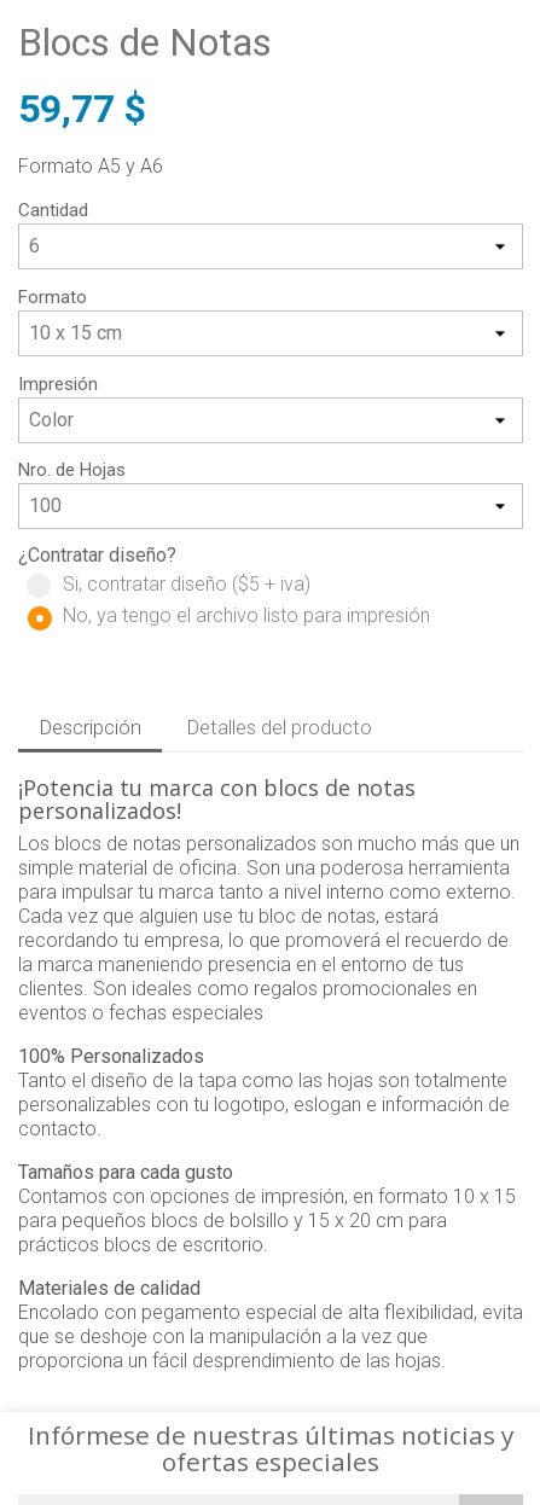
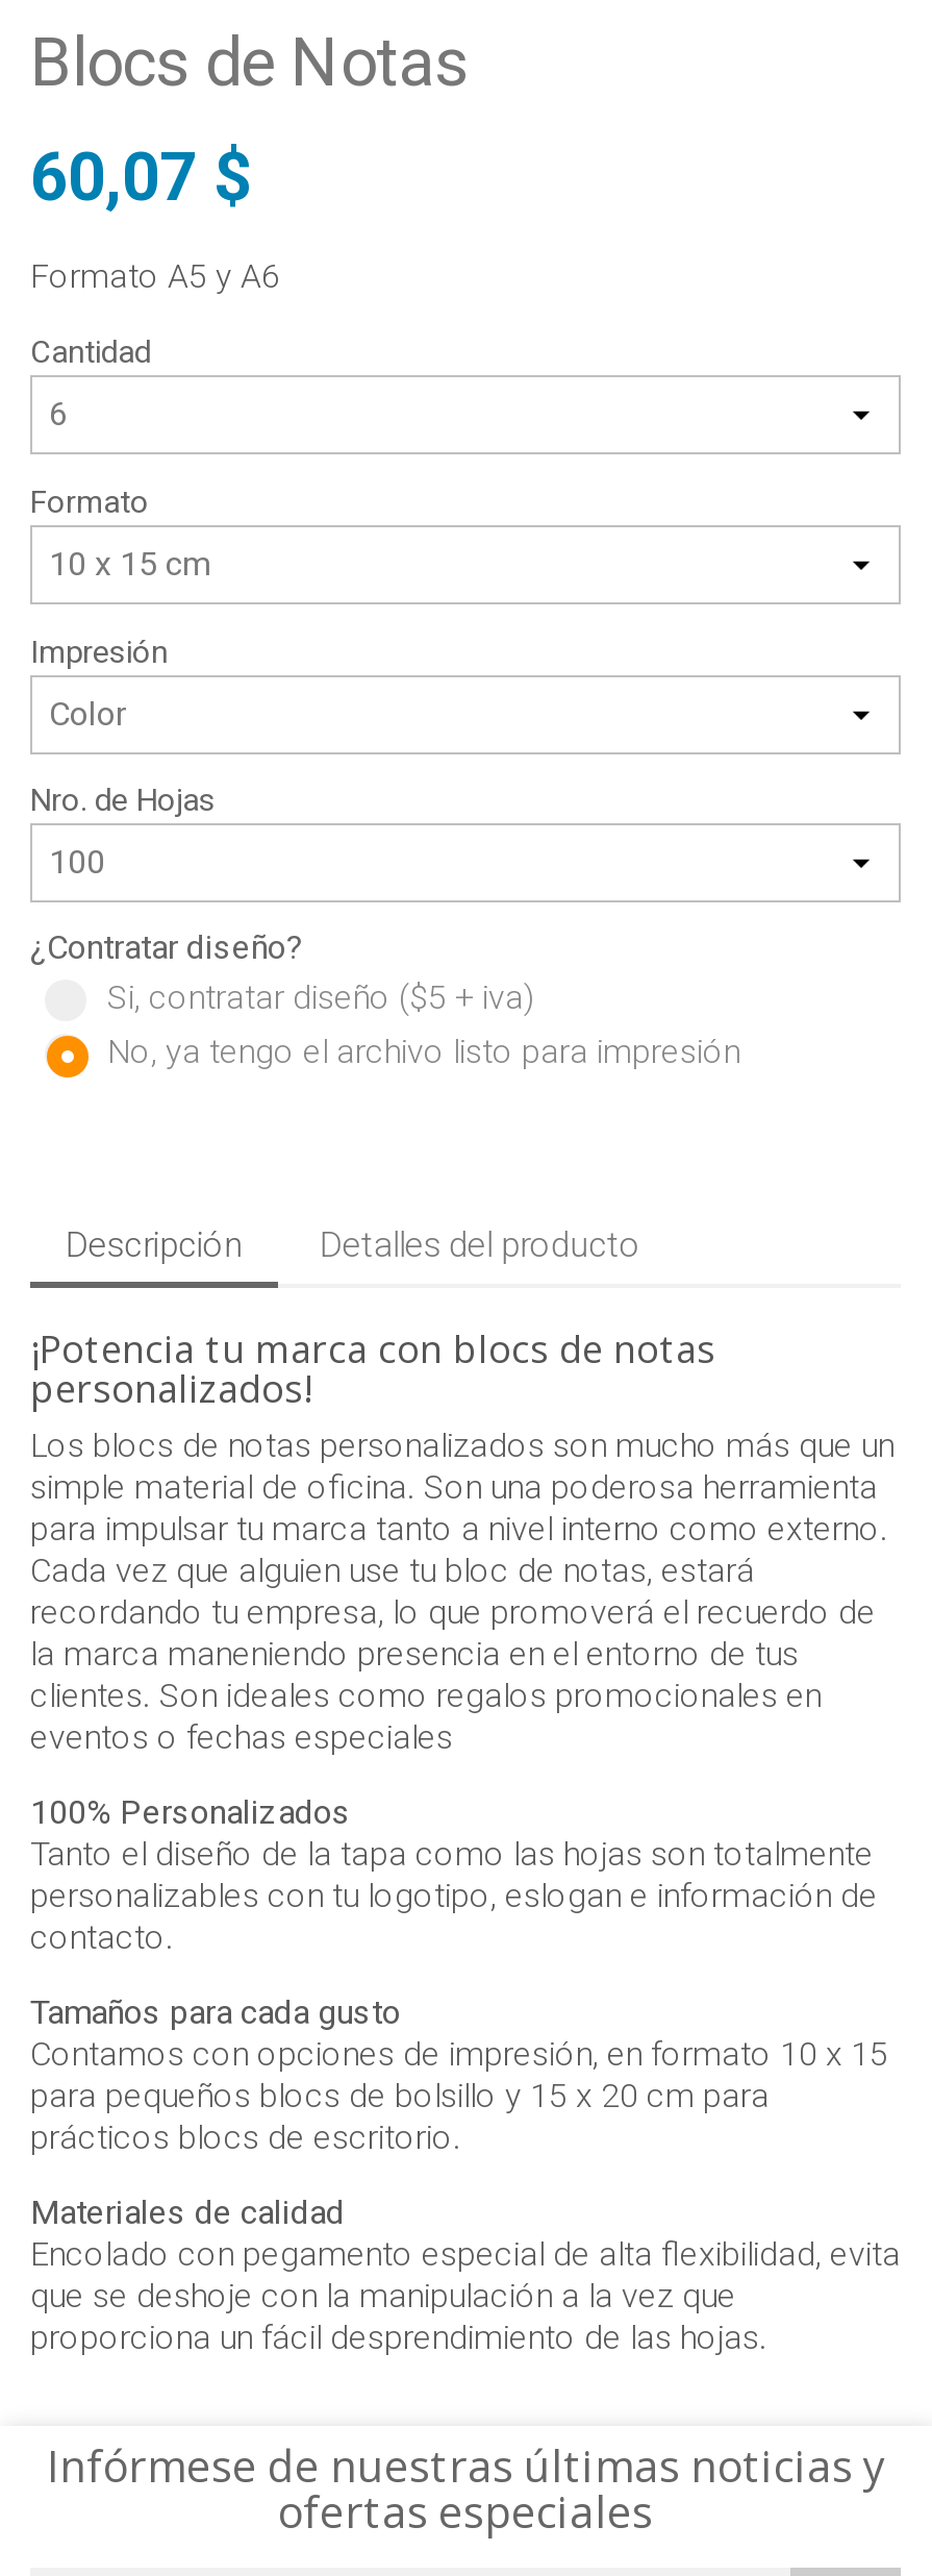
- 59,77 $
+ 60,07 $
